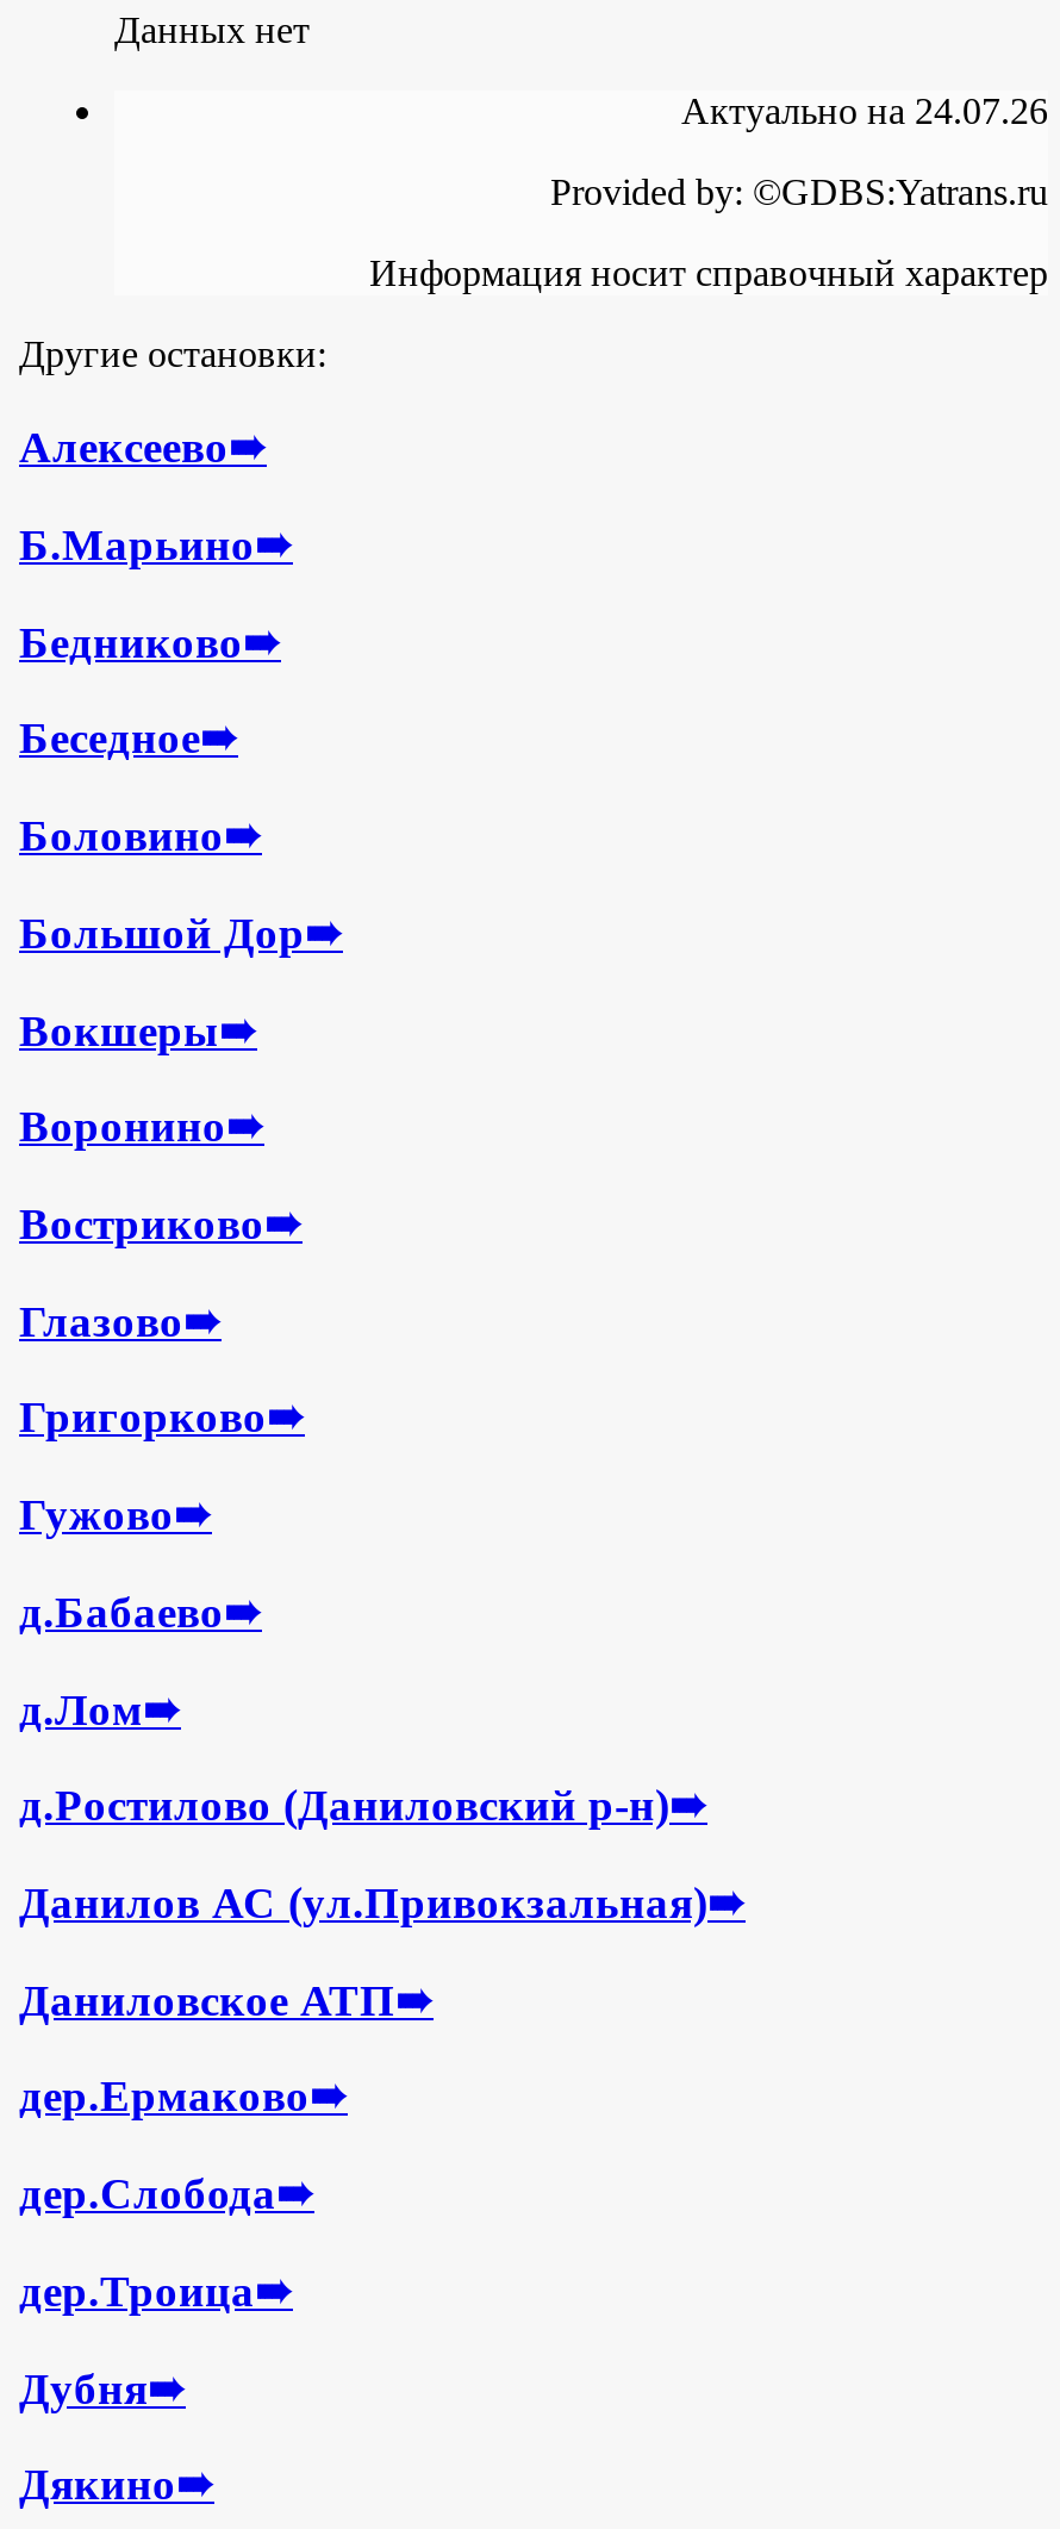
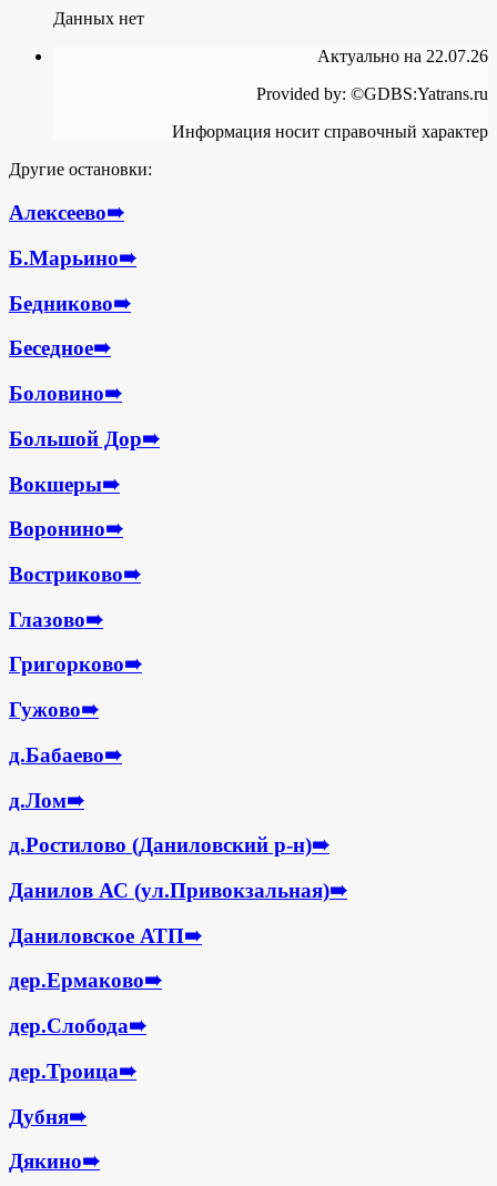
- Актуально на 24.07.26
+ Актуально на 22.07.26
